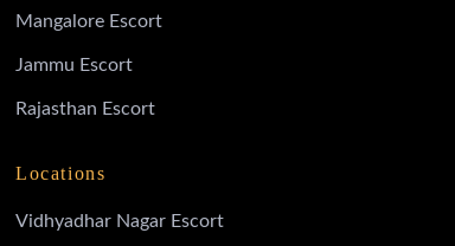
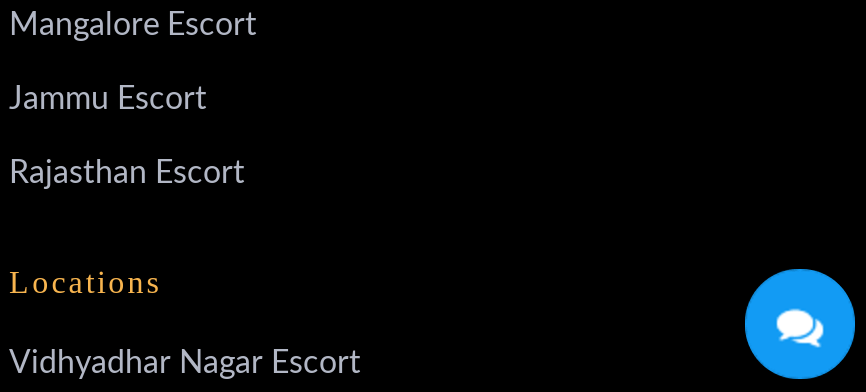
+ [image]
